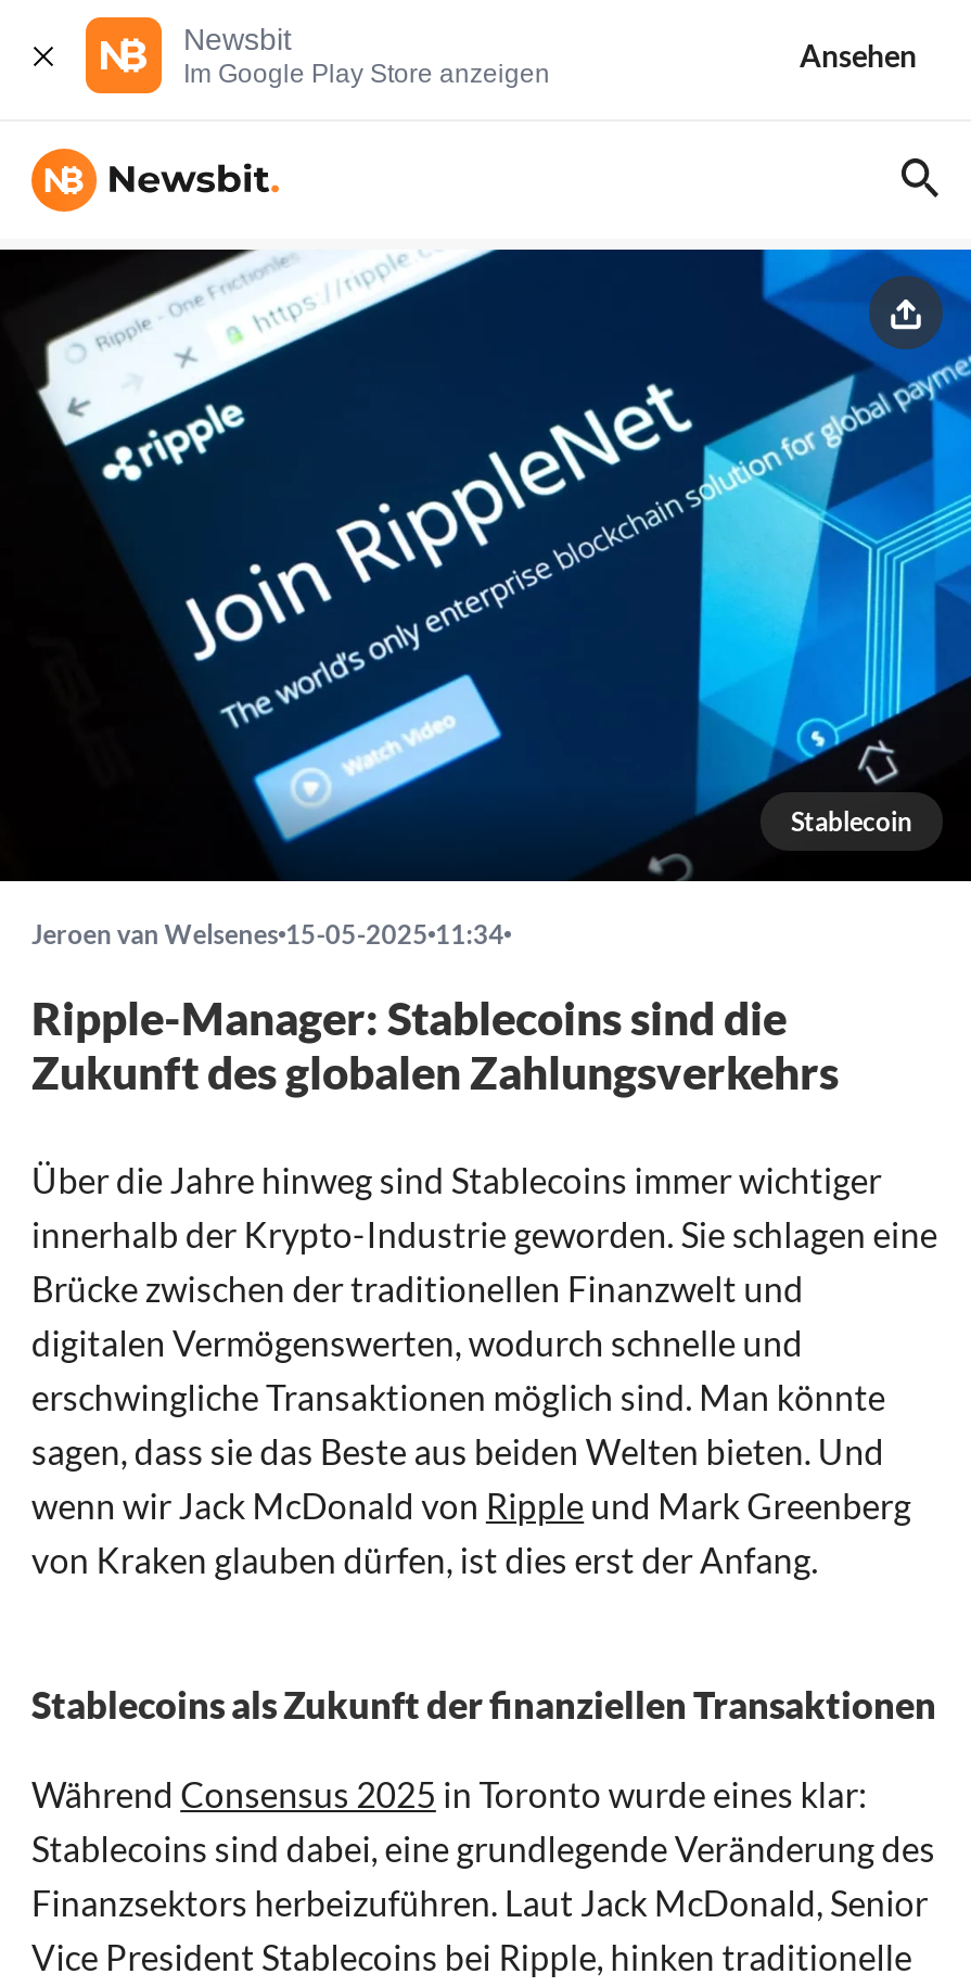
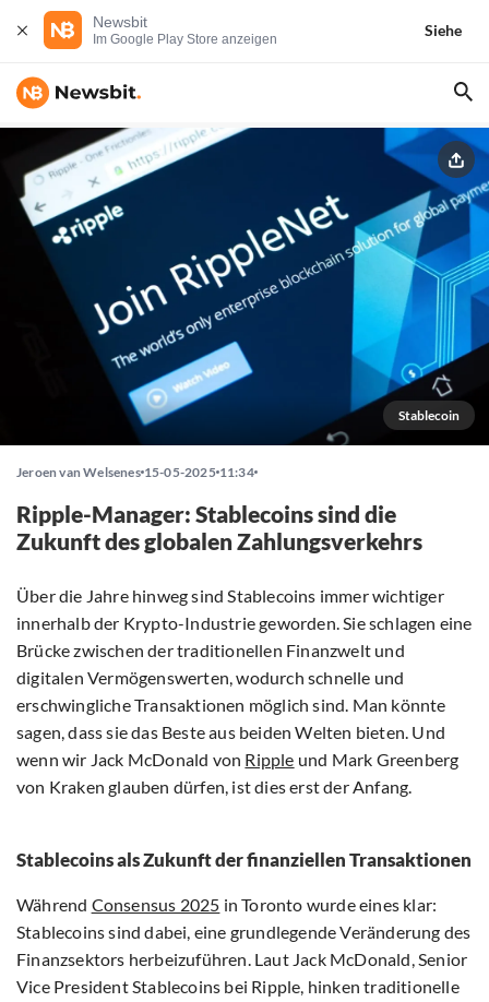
- Ansehen
+ Siehe
